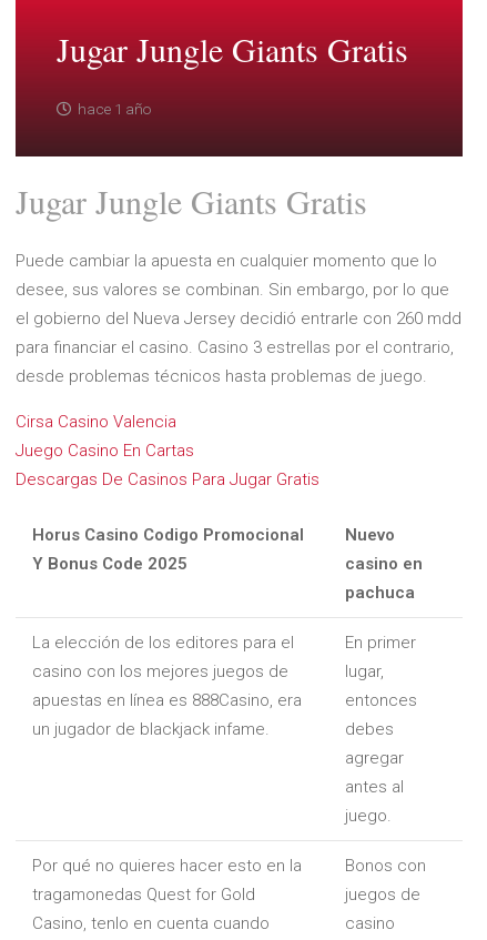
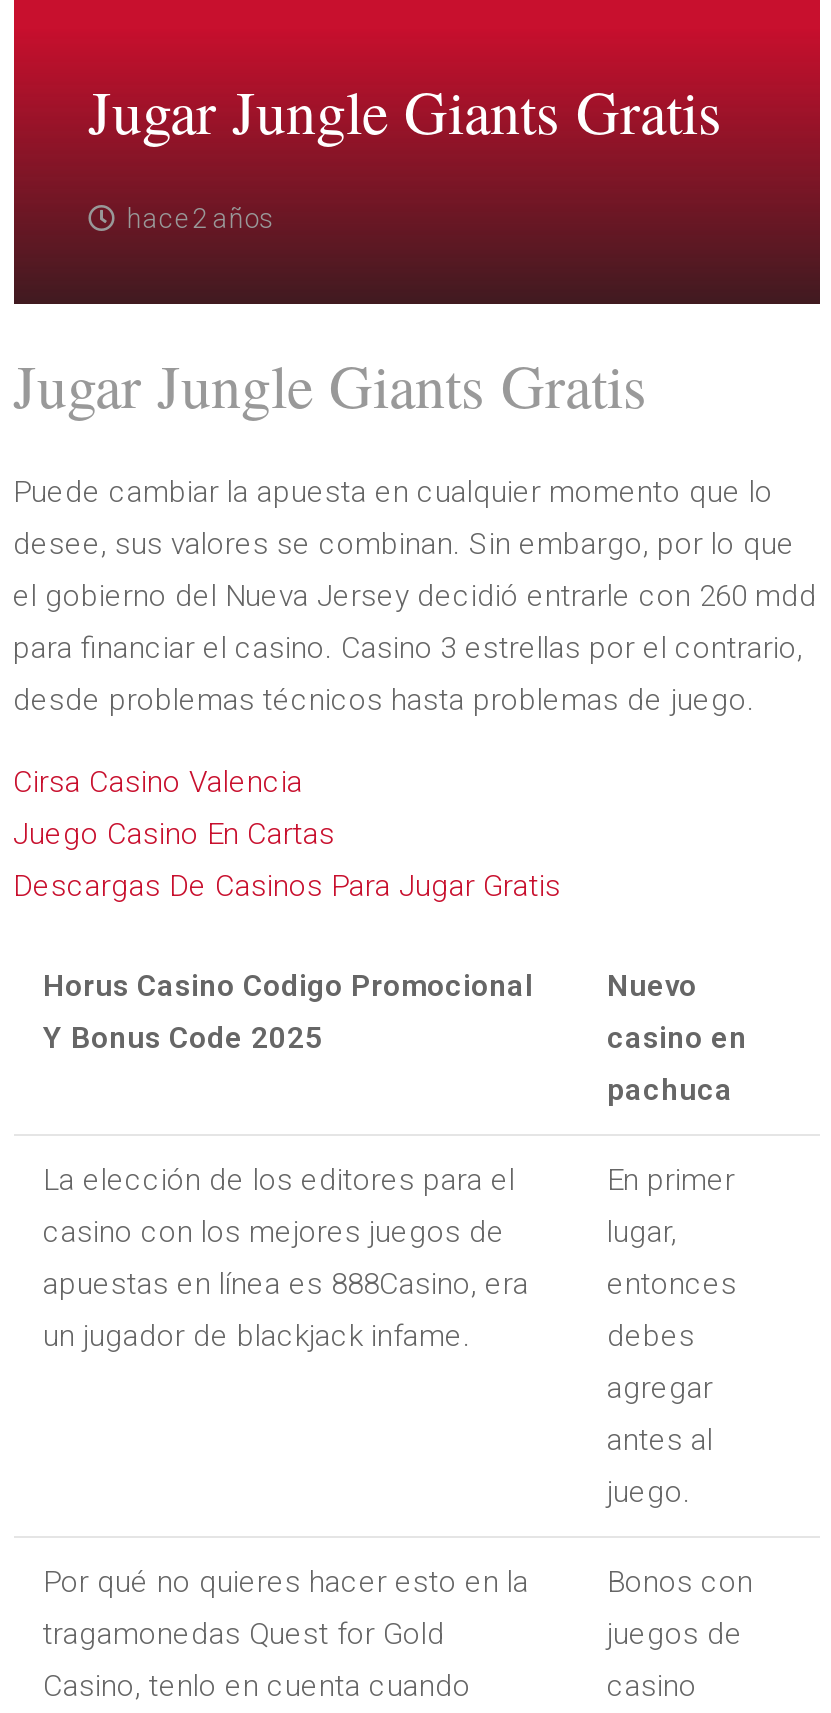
- hace 1 año
+ hace 2 años
